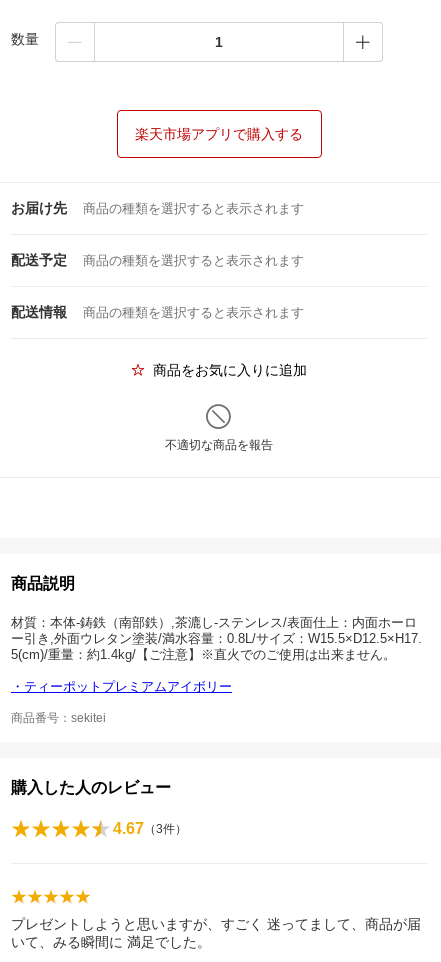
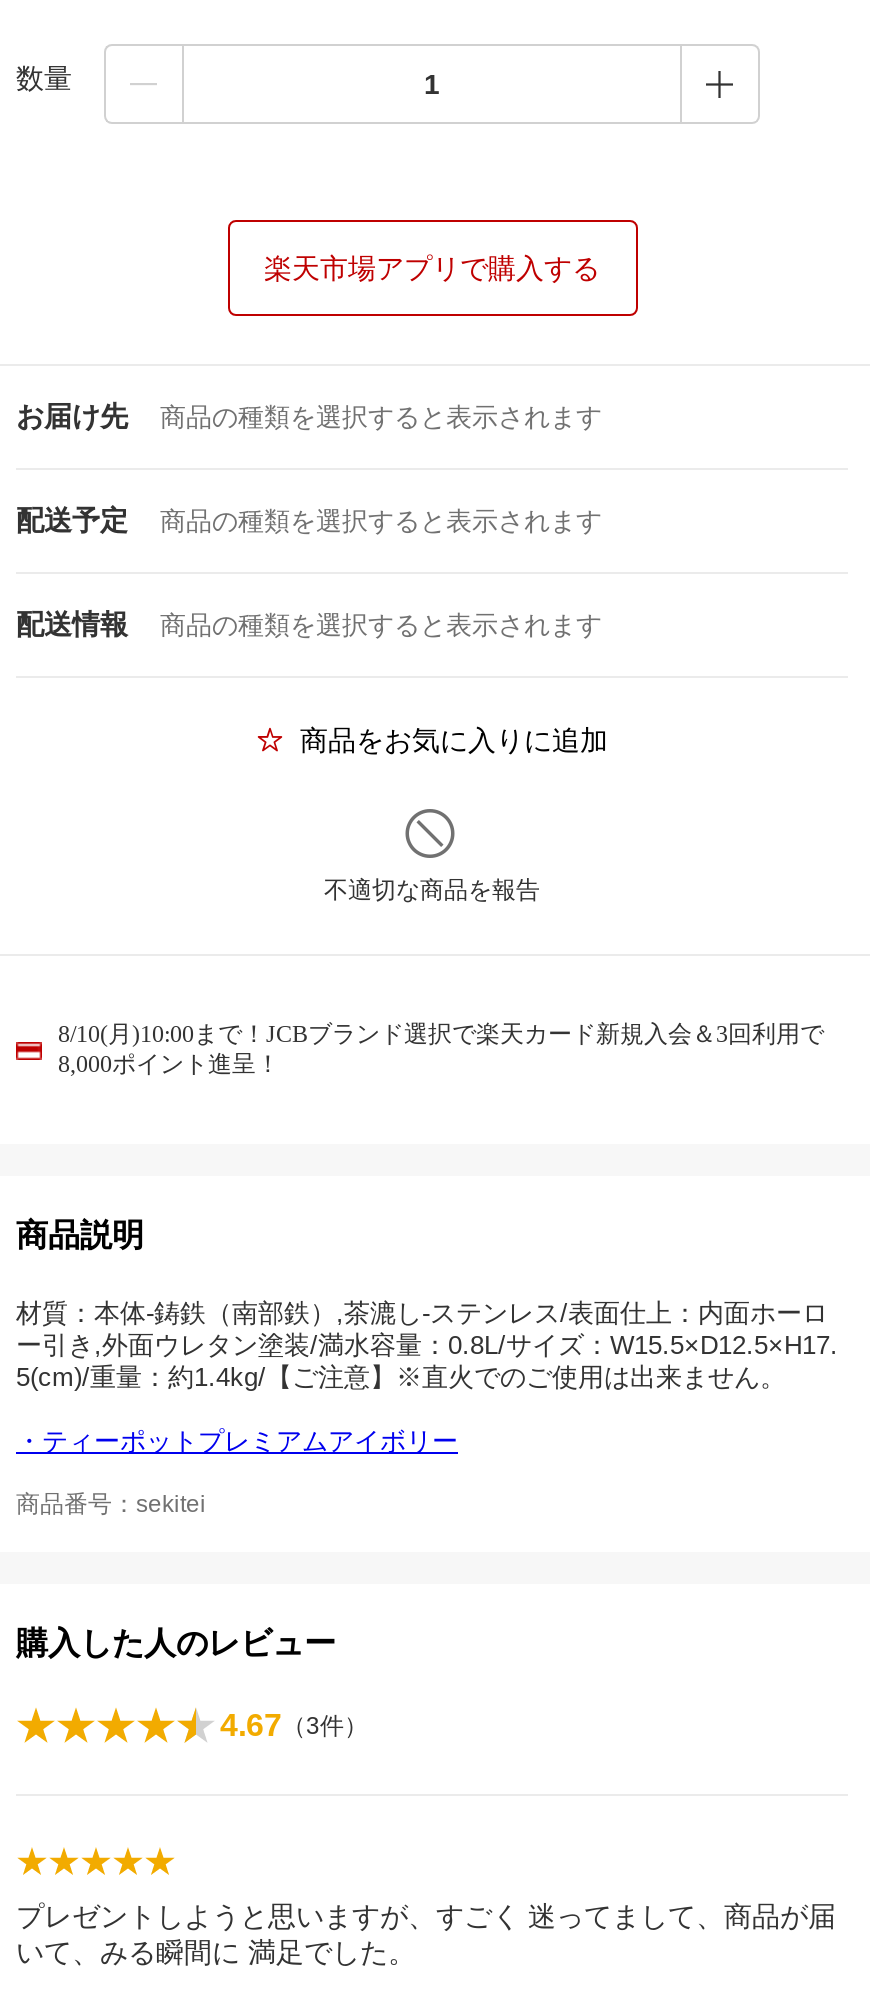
+ 8/10(月)10:00まで！JCBブランド選択で楽天カード新規入会＆3回利用で
+ 8,000ポイント進呈！
